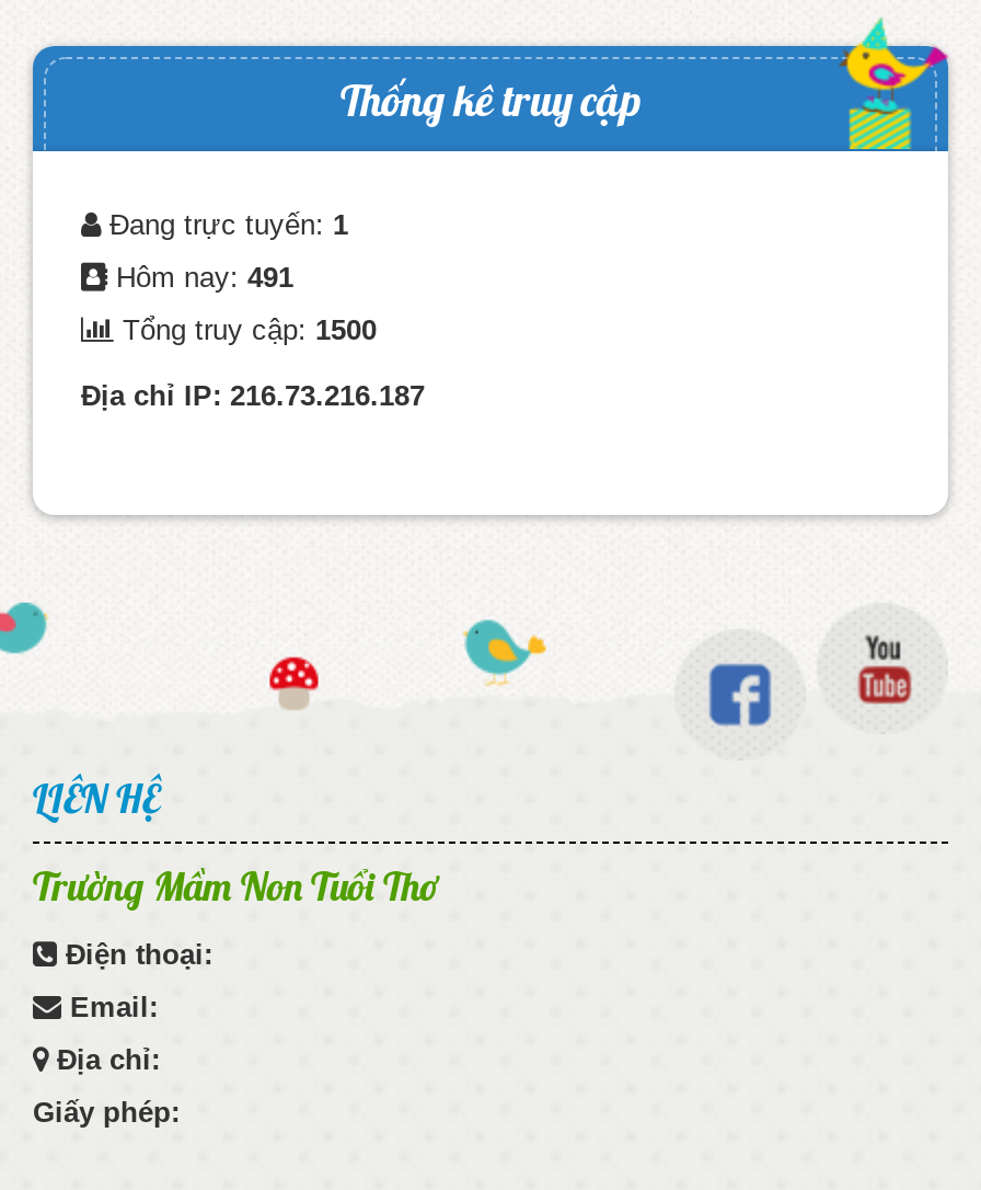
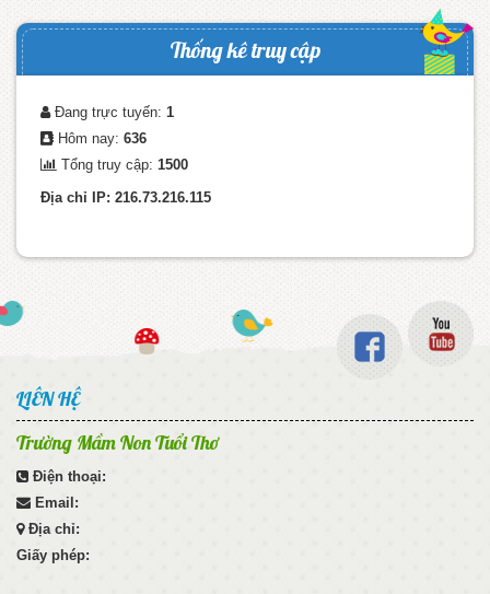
- Hôm nay: 491
+ Hôm nay: 636

- Địa chỉ IP: 216.73.216.187
+ Địa chỉ IP: 216.73.216.115
